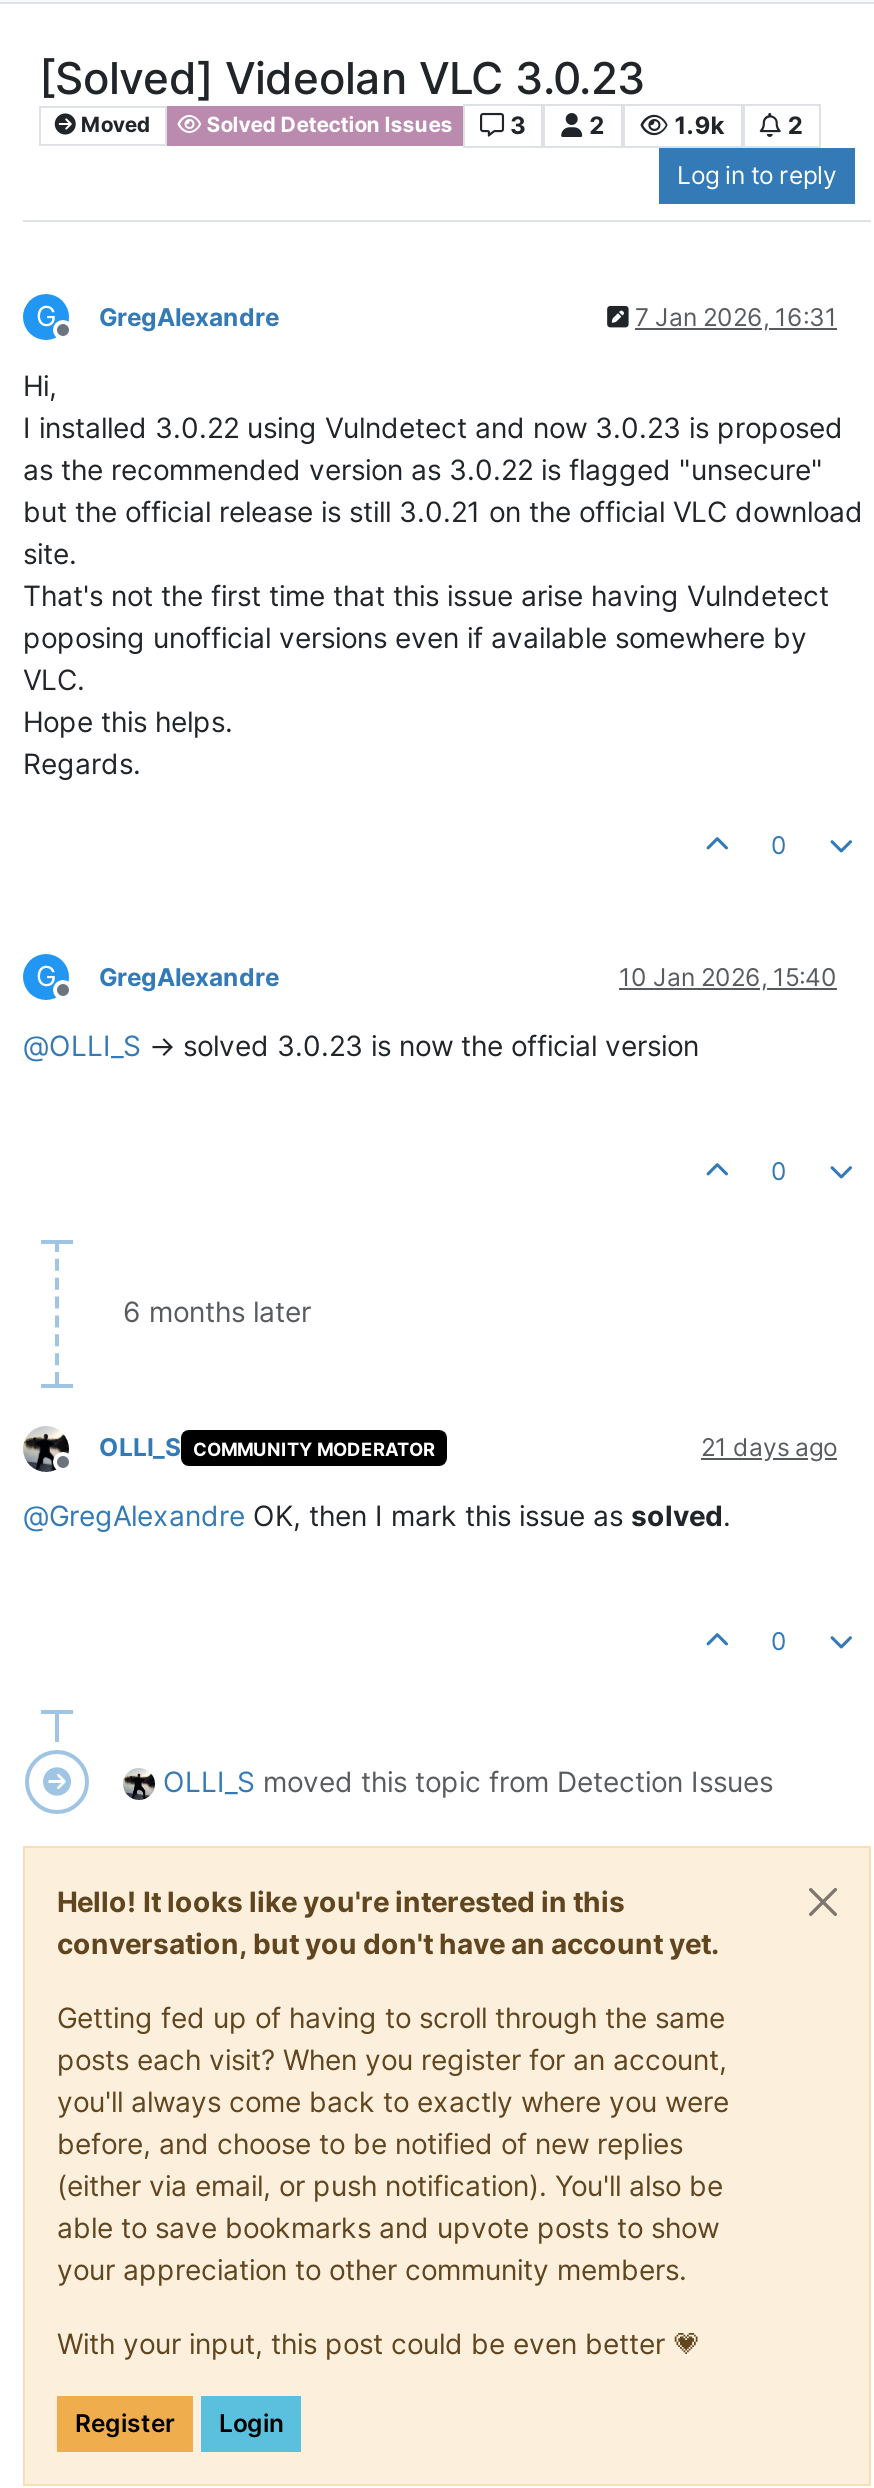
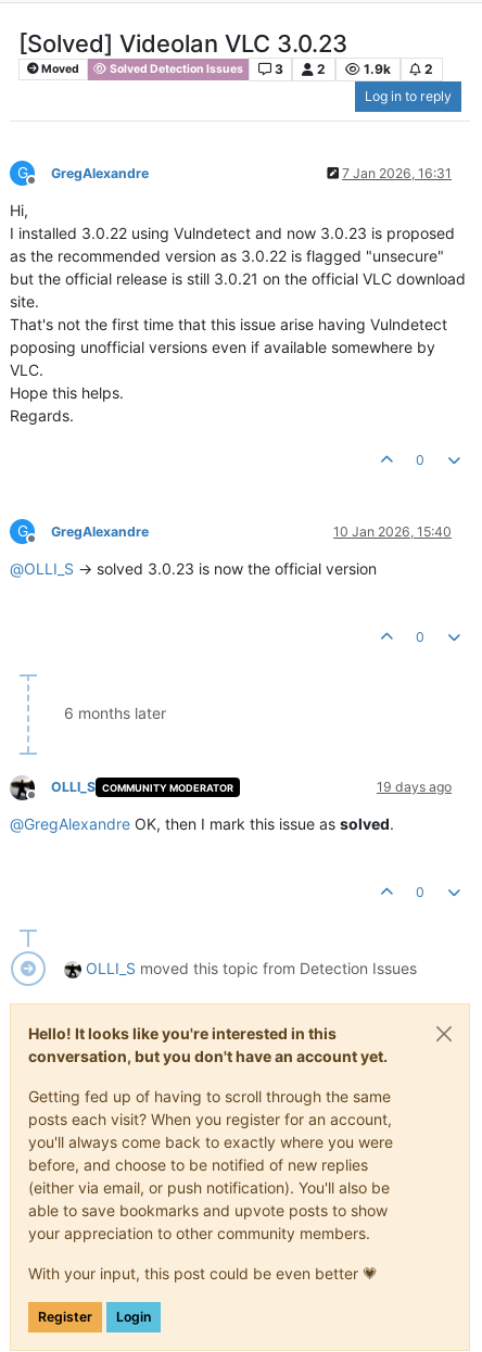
- 21 days ago
+ 19 days ago
